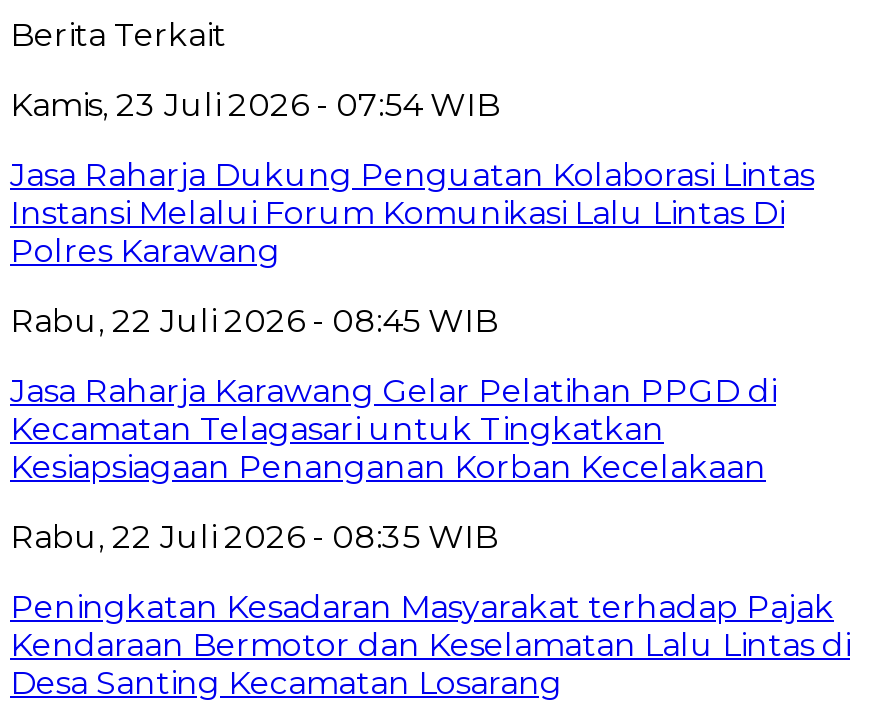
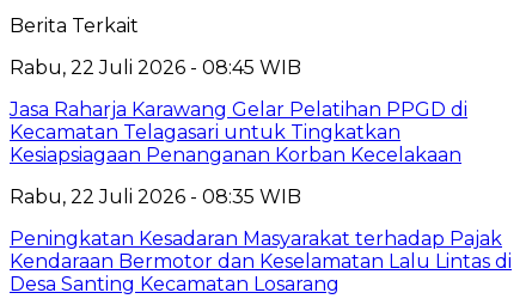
- Kamis, 23 Juli 2026 - 07:54 WIB
- Jasa Raharja Dukung Penguatan Kolaborasi Lintas
- Instansi Melalui Forum Komunikasi Lalu Lintas Di
- Polres Karawang
